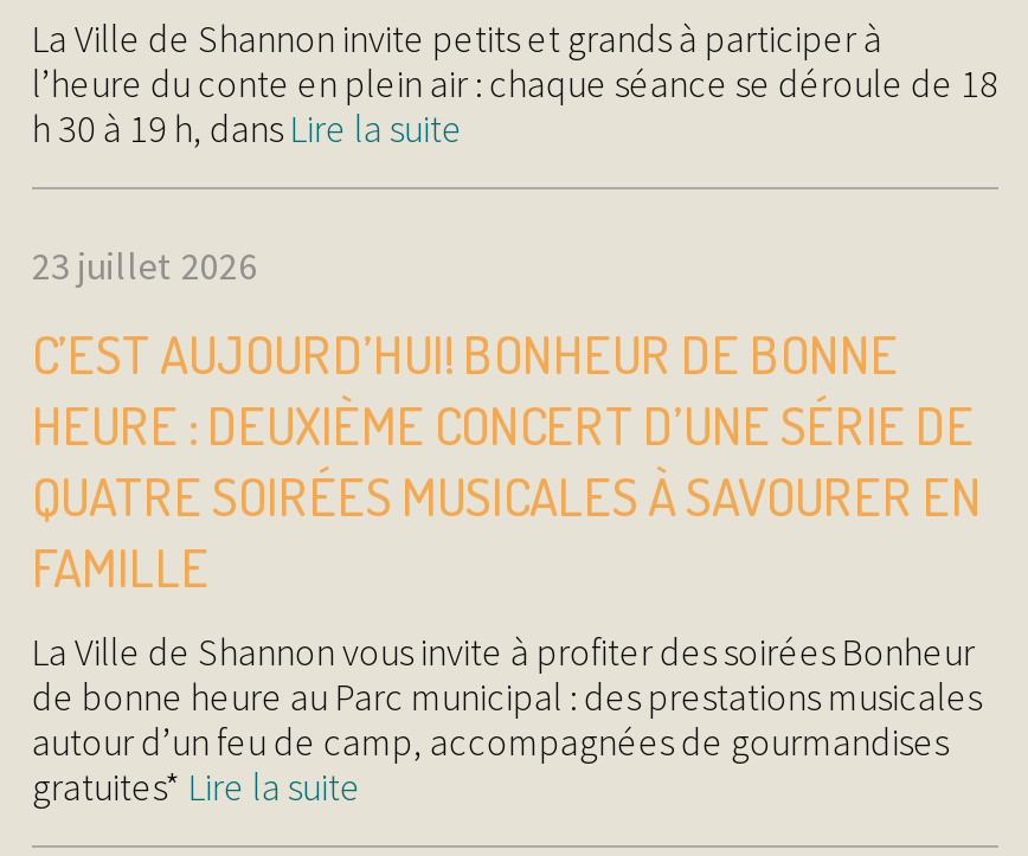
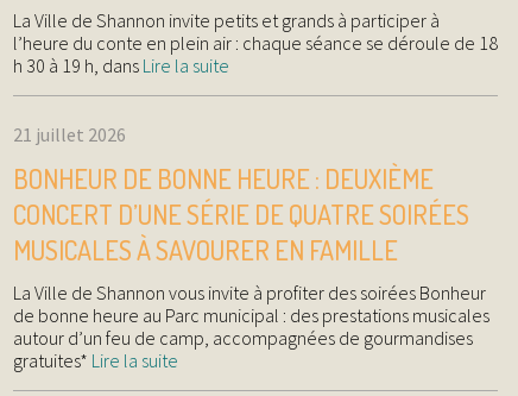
- 23 juillet 2026
+ 21 juillet 2026

- C’EST AUJOURD’HUI! BONHEUR DE BONNE
- HEURE : DEUXIÈME CONCERT D’UNE SÉRIE DE
- QUATRE SOIRÉES MUSICALES À SAVOURER EN
- FAMILLE
+ BONHEUR DE BONNE HEURE : DEUXIÈME
+ CONCERT D’UNE SÉRIE DE QUATRE SOIRÉES
+ MUSICALES À SAVOURER EN FAMILLE
